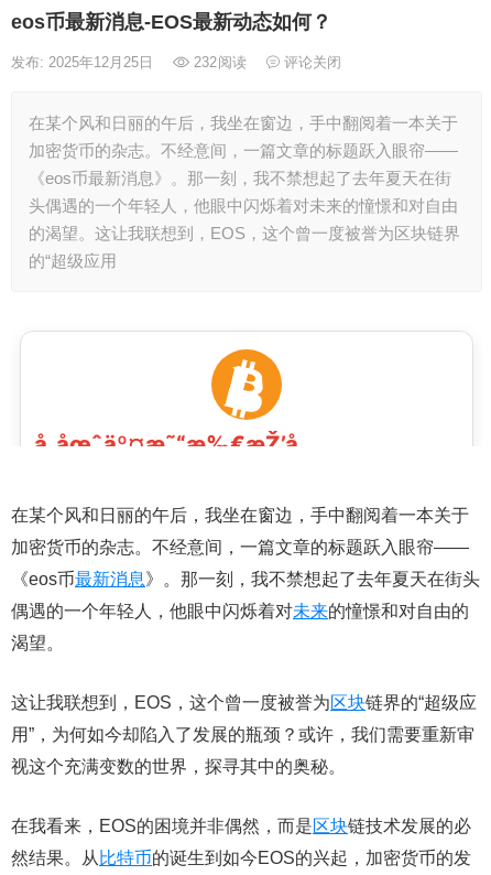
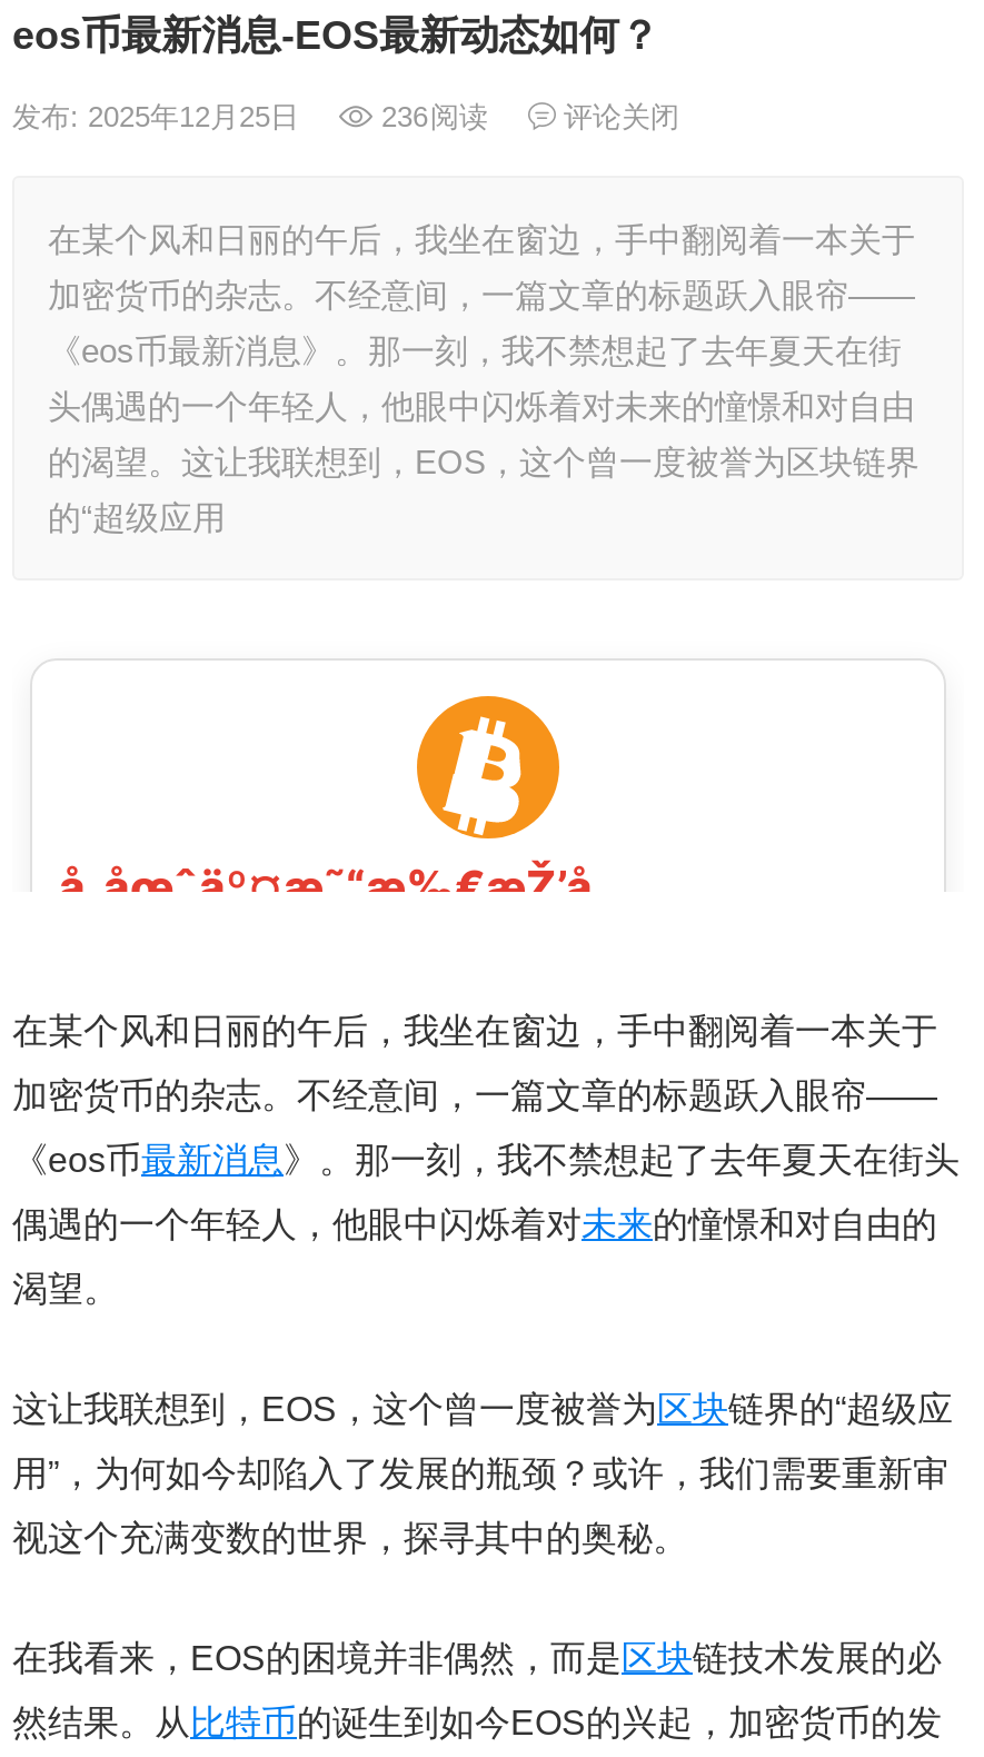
- 发布: 2025年12月25日 232阅读 评论关闭
+ 发布: 2025年12月25日 236阅读 评论关闭
